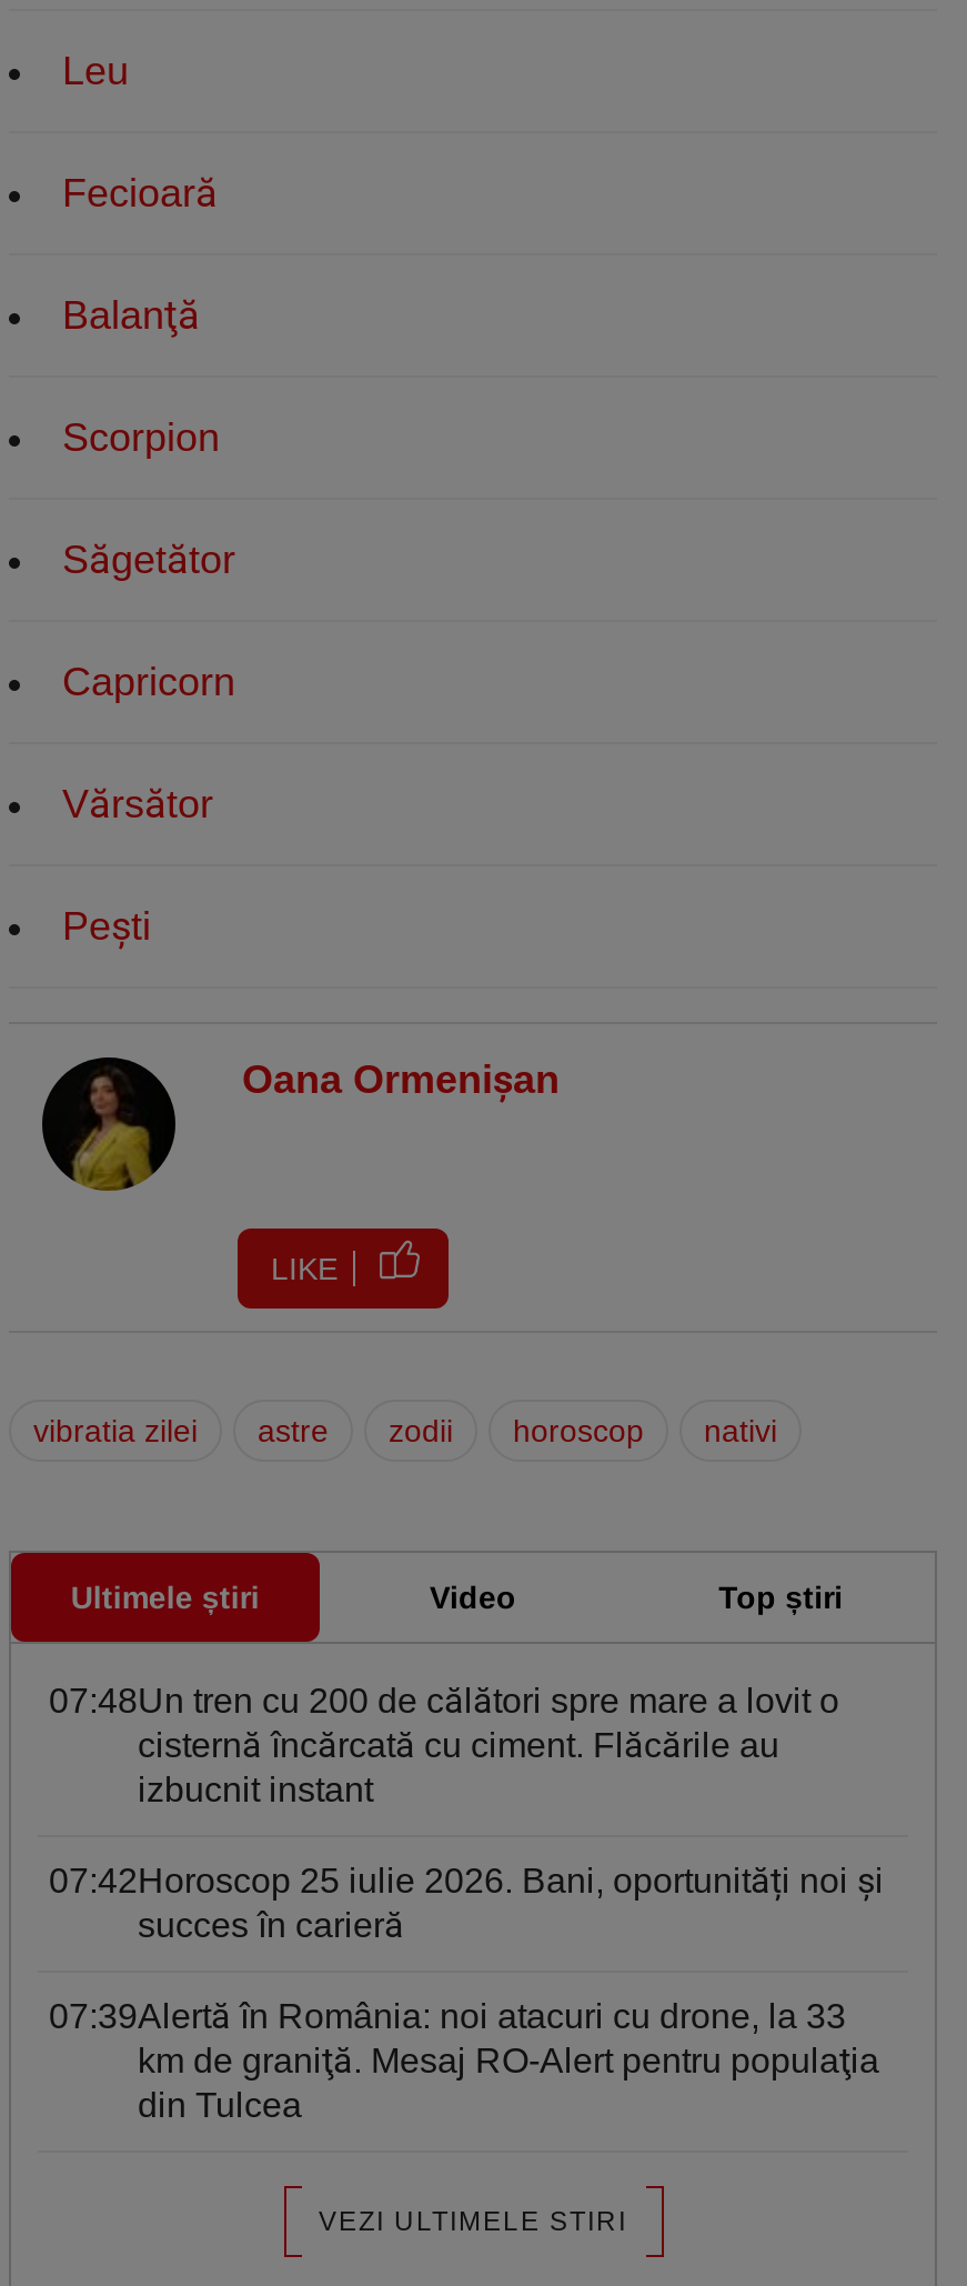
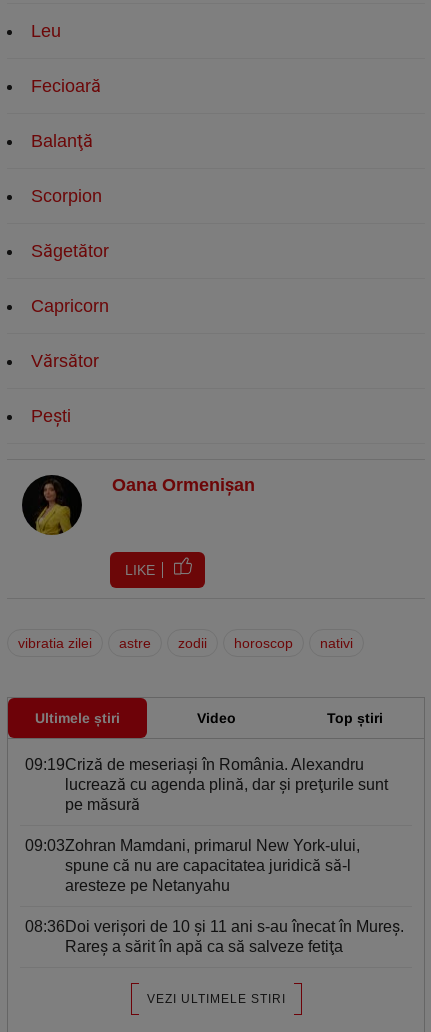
- 07:48Un tren cu 200 de călători spre mare a lovit o
- cisternă încărcată cu ciment. Flăcările au
- izbucnit instant
+ 09:19Criză de meseriași în România. Alexandru
+ lucrează cu agenda plină, dar şi preţurile sunt
+ pe măsură

- 07:42Horoscop 25 iulie 2026. Bani, oportunități noi și
- succes în carieră
+ 09:03Zohran Mamdani, primarul New York-ului,
+ spune că nu are capacitatea juridică să-l
+ aresteze pe Netanyahu

- 07:39Alertă în România: noi atacuri cu drone, la 33
- km de graniţă. Mesaj RO-Alert pentru populaţia
- din Tulcea
+ 08:36Doi verișori de 10 și 11 ani s-au înecat în Mureș.
+ Rareș a sărit în apă ca să salveze fetiţa
